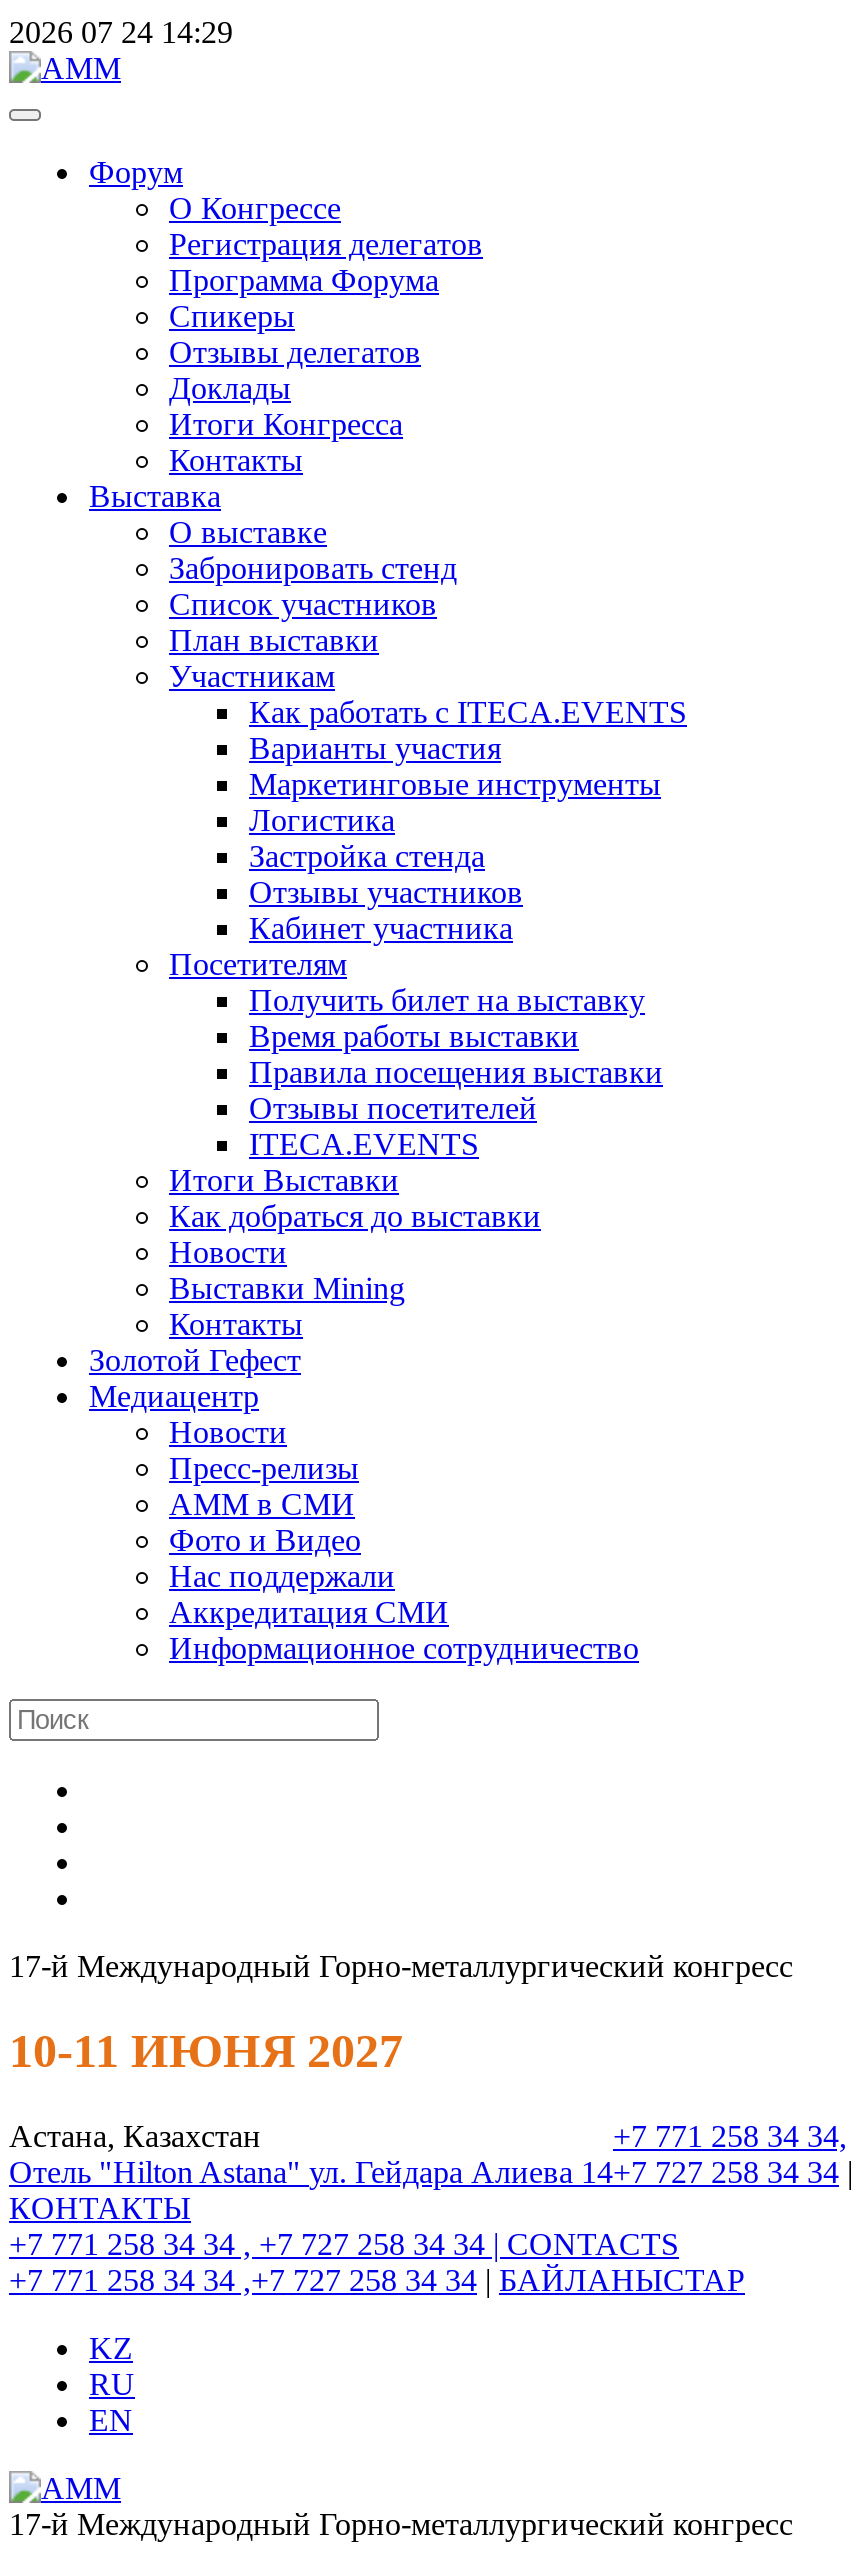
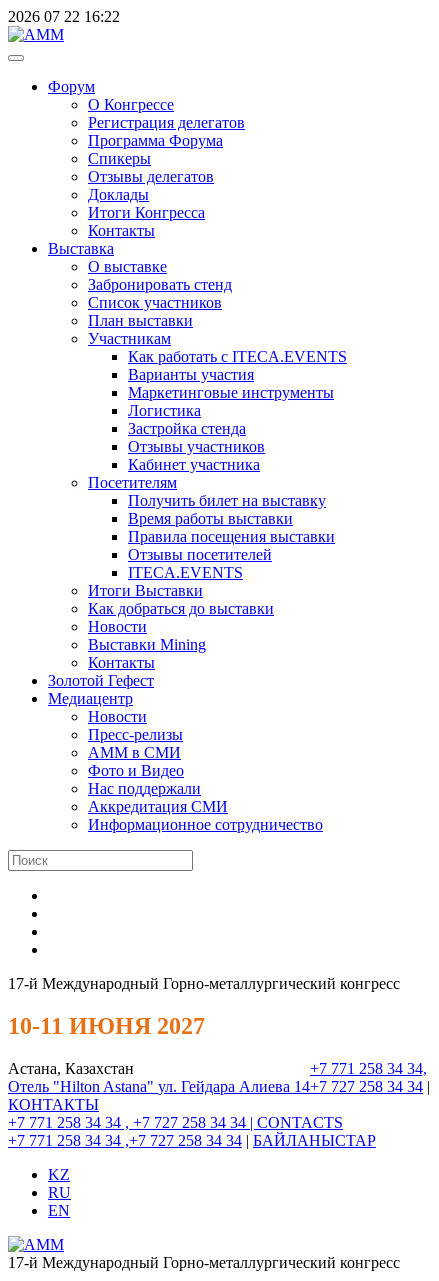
- 2026 07 24 14:29
+ 2026 07 22 16:22
